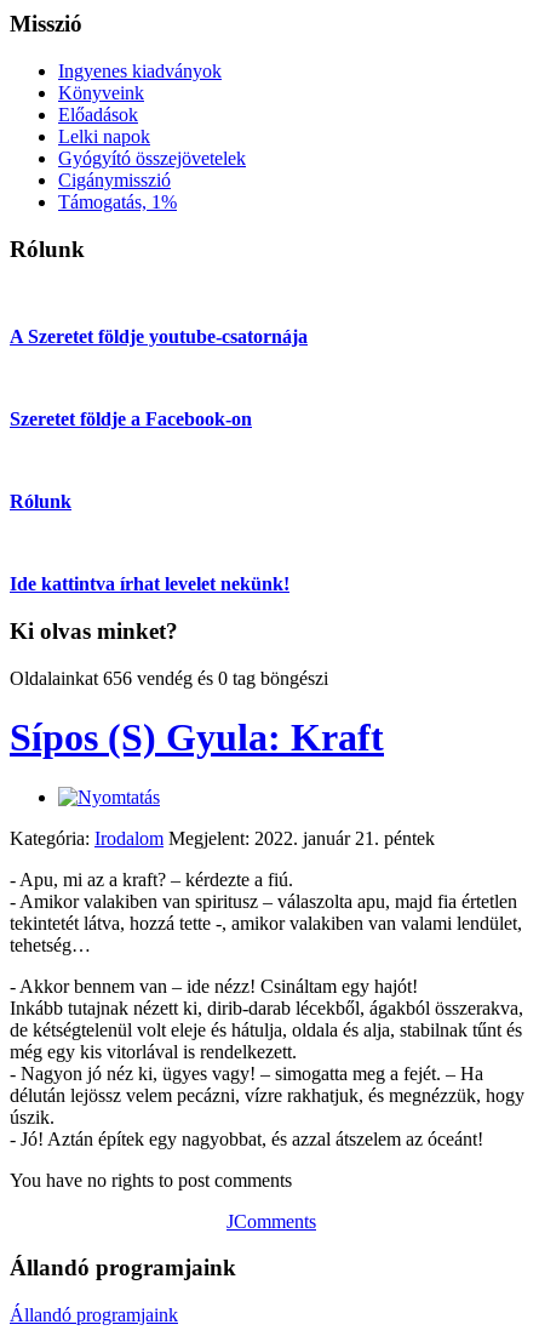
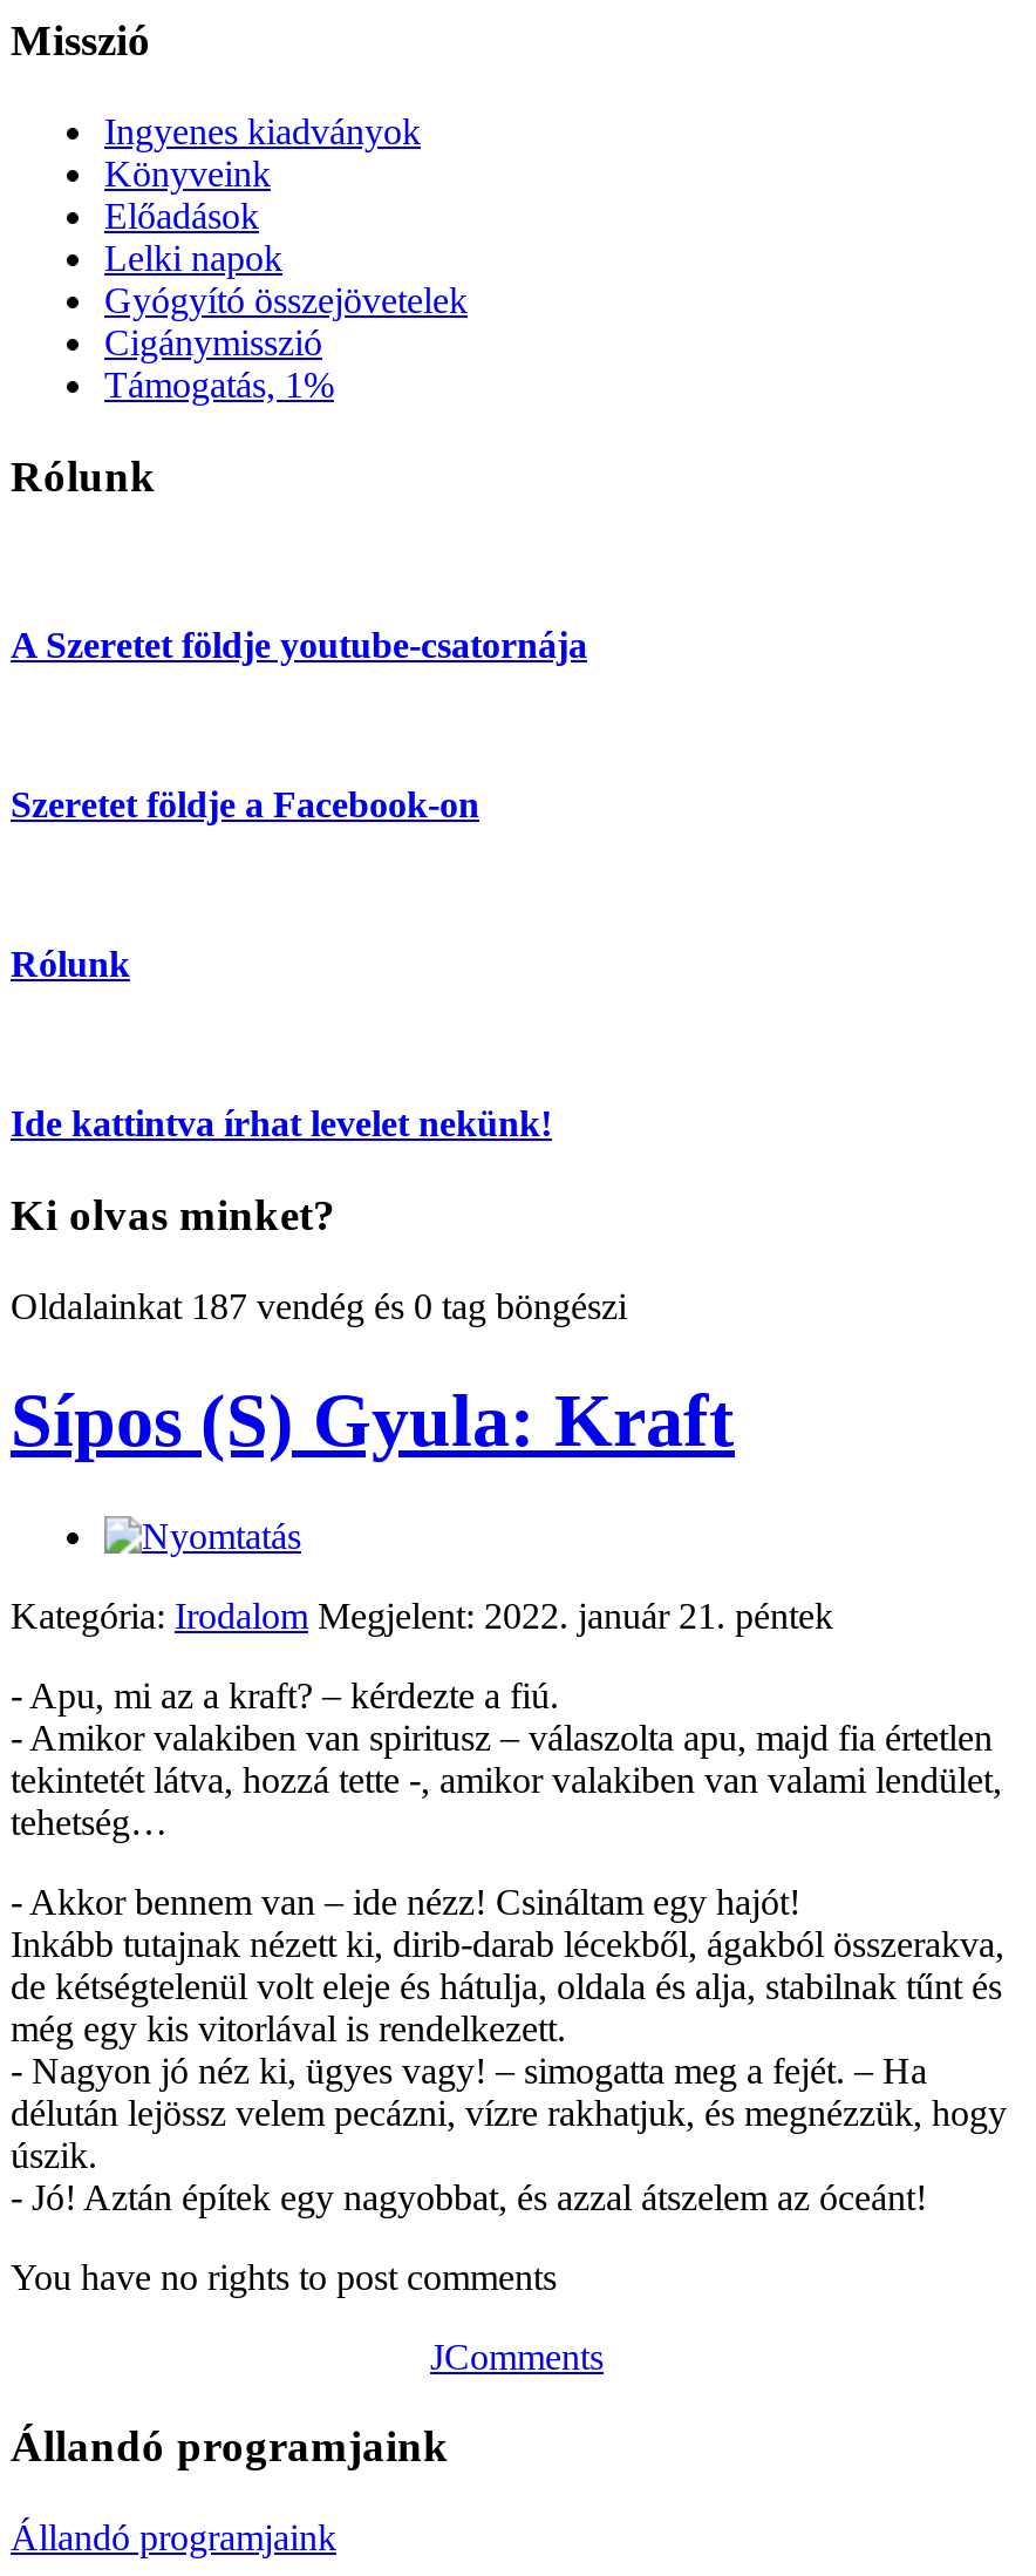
- Oldalainkat 656 vendég és 0 tag böngészi
+ Oldalainkat 187 vendég és 0 tag böngészi
